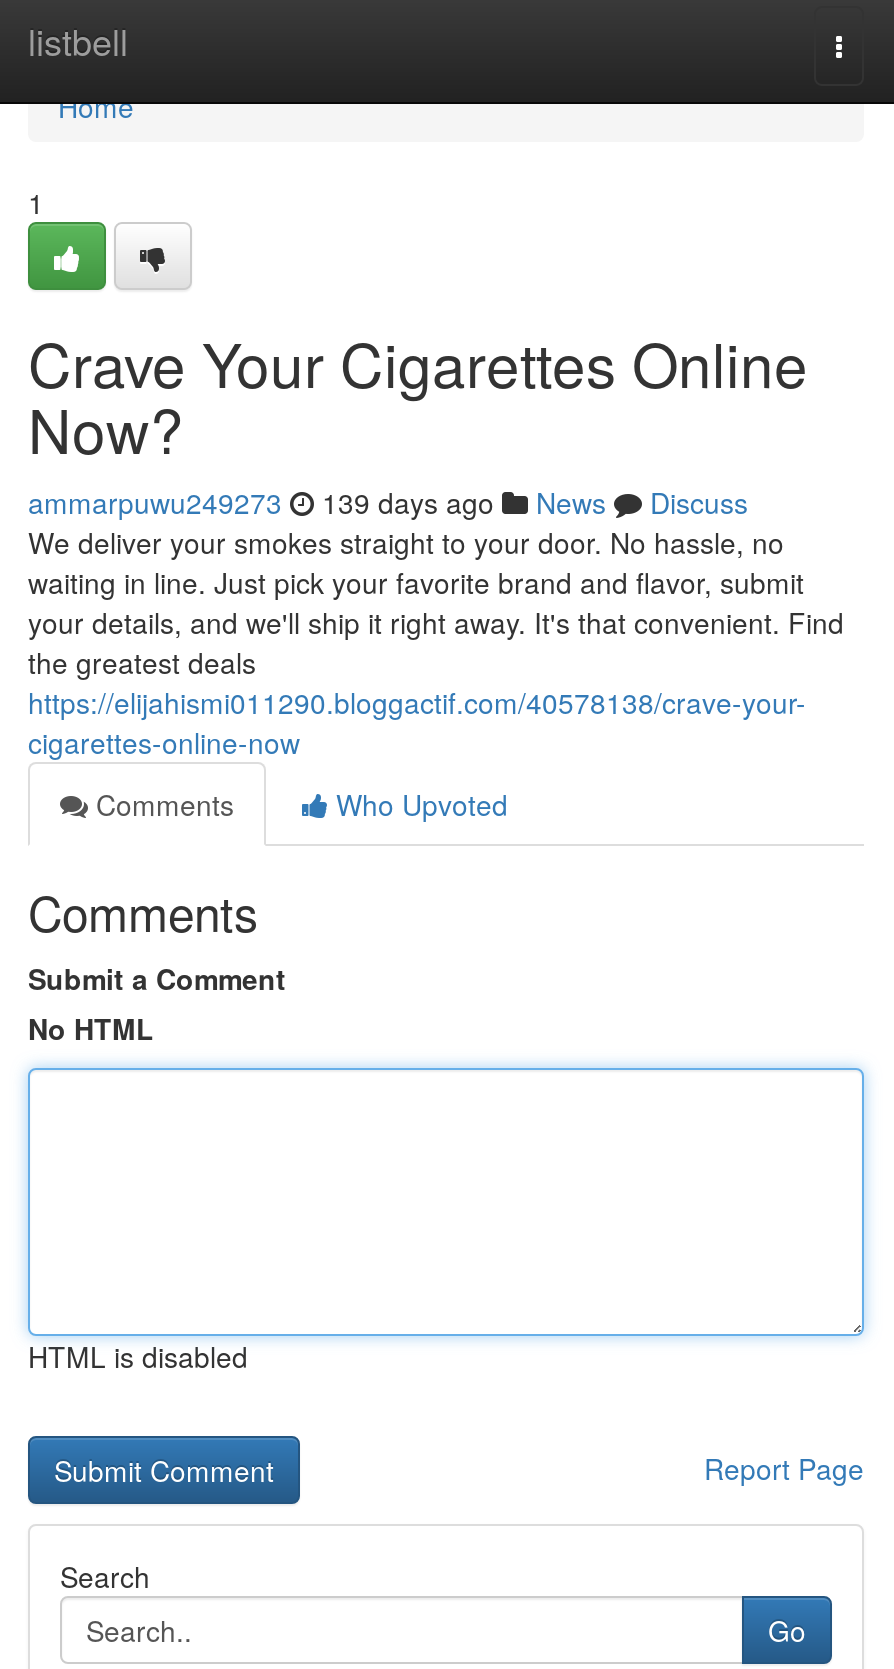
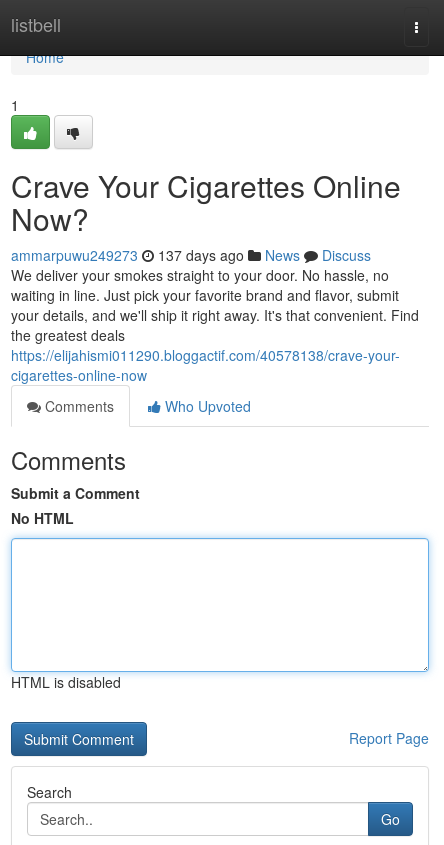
- ammarpuwu249273 139 days ago News Discuss
+ ammarpuwu249273 137 days ago News Discuss
